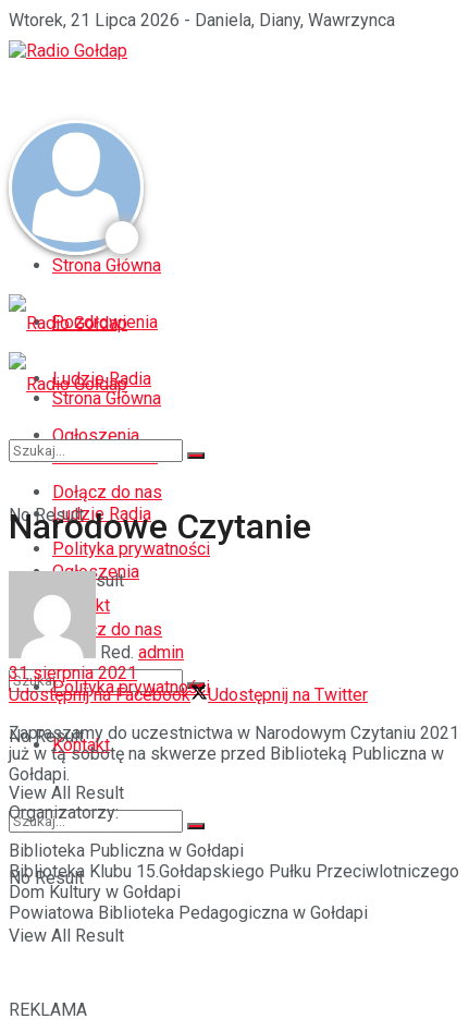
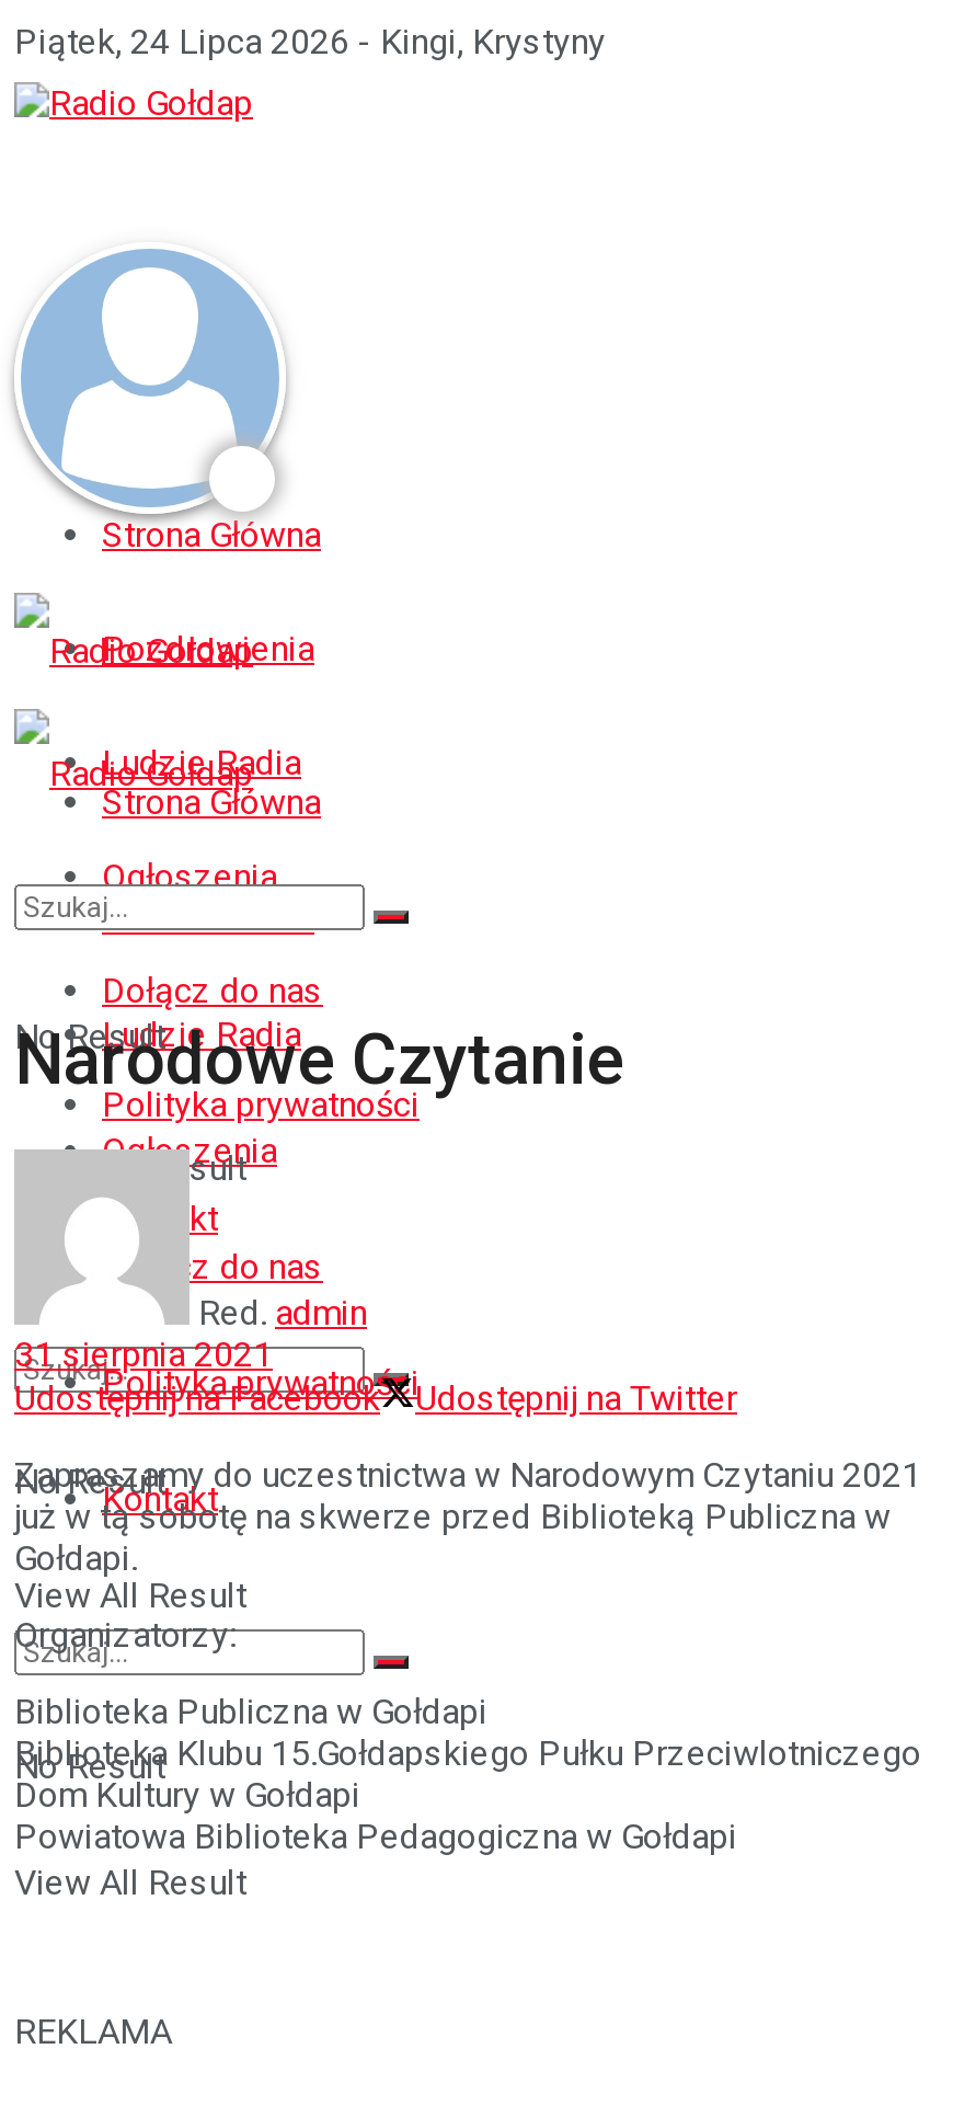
- Wtorek, 21 Lipca 2026 - Daniela, Diany, Wawrzynca
+ Piątek, 24 Lipca 2026 - Kingi, Krystyny
